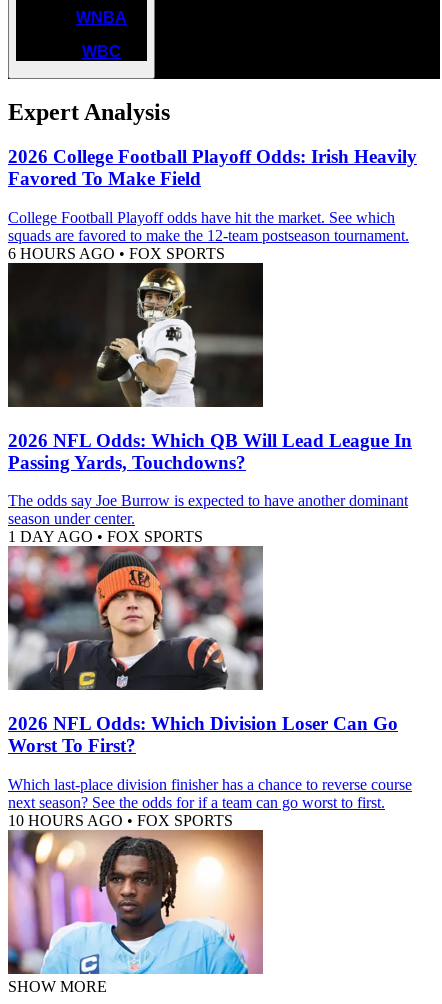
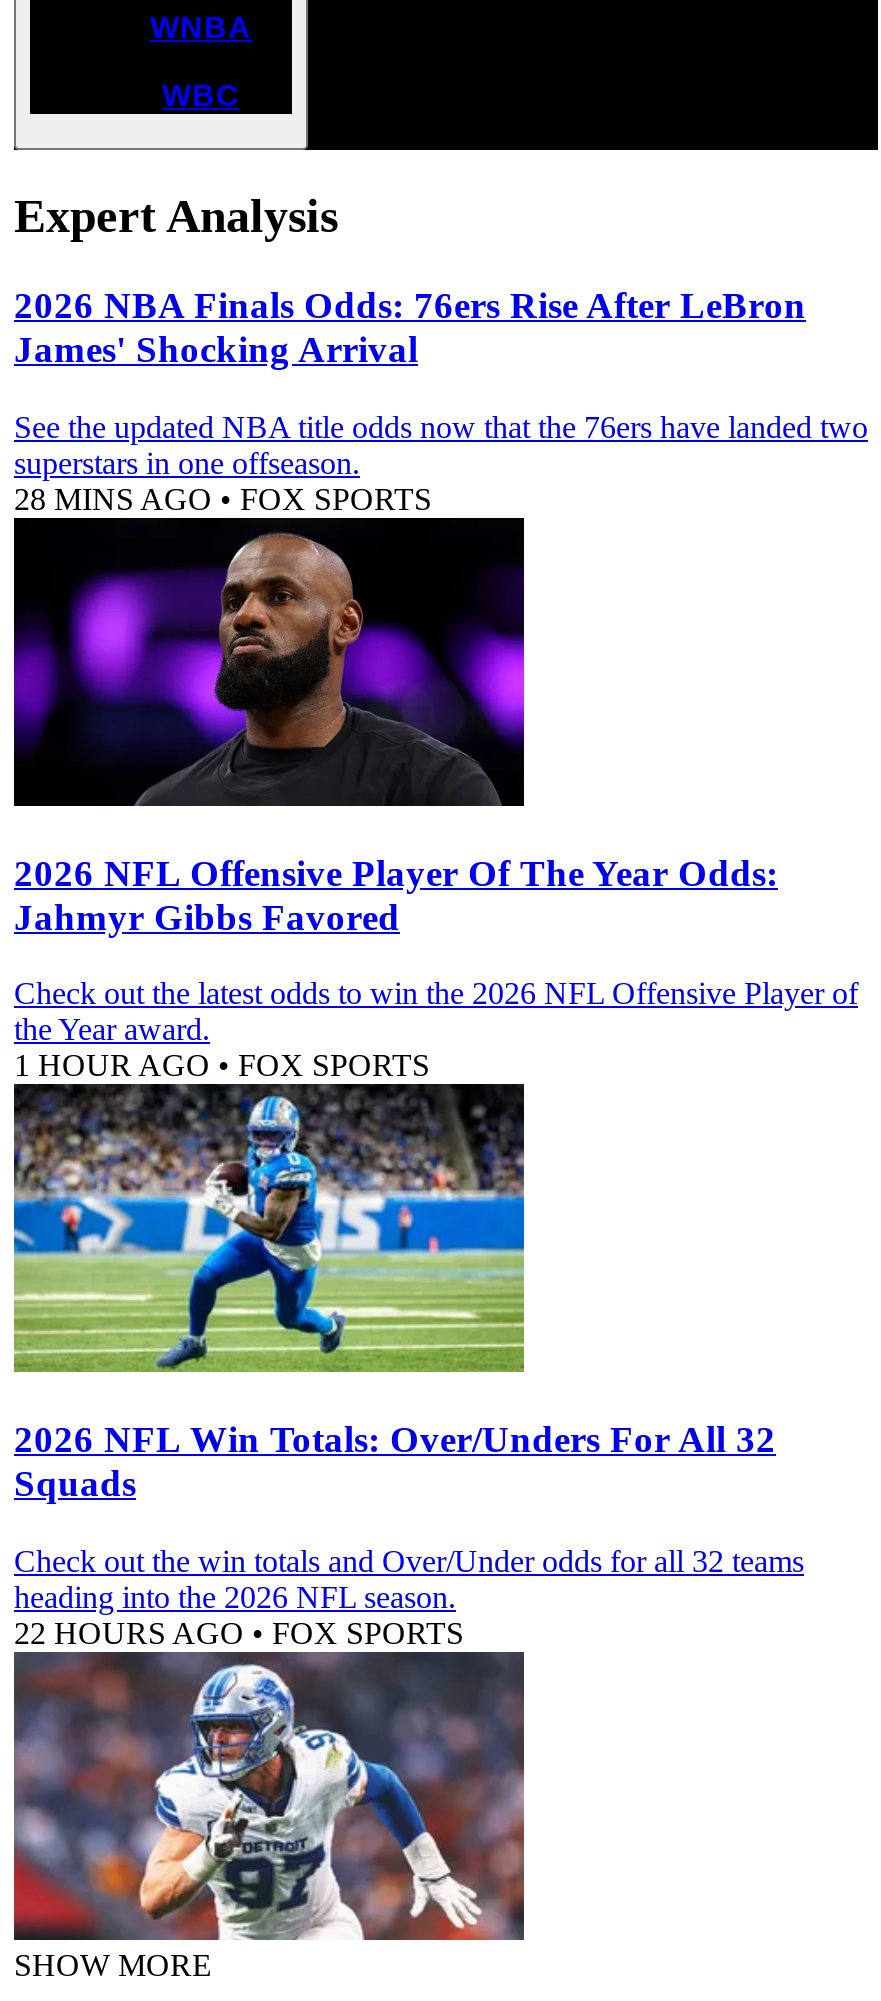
- 2026 College Football Playoff Odds: Irish Heavily
- Favored To Make Field
+ 2026 NBA Finals Odds: 76ers Rise After LeBron
+ James' Shocking Arrival

- College Football Playoff odds have hit the market. See which
- squads are favored to make the 12-team postseason tournament.
- 6 HOURS AGO • FOX SPORTS
+ See the updated NBA title odds now that the 76ers have landed two
+ superstars in one offseason.
+ 28 MINS AGO • FOX SPORTS

- [image]
- 2026 NFL Odds: Which QB Will Lead League In
- Passing Yards, Touchdowns?
+ [image]
+ 2026 NFL Offensive Player Of The Year Odds:
+ Jahmyr Gibbs Favored

- [image]
- The odds say Joe Burrow is expected to have another dominant
- season under center.
- 1 DAY AGO • FOX SPORTS
+ [image]
+ Check out the latest odds to win the 2026 NFL Offensive Player of
+ the Year award.
+ 1 HOUR AGO • FOX SPORTS

- 2026 NFL Odds: Which Division Loser Can Go
- Worst To First?
+ 2026 NFL Win Totals: Over/Unders For All 32
+ Squads

- Which last-place division finisher has a chance to reverse course
- next season? See the odds for if a team can go worst to first.
- 10 HOURS AGO • FOX SPORTS
+ Check out the win totals and Over/Under odds for all 32 teams
+ heading into the 2026 NFL season.
+ 22 HOURS AGO • FOX SPORTS

- [image]
+ [image]
